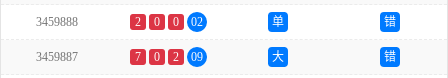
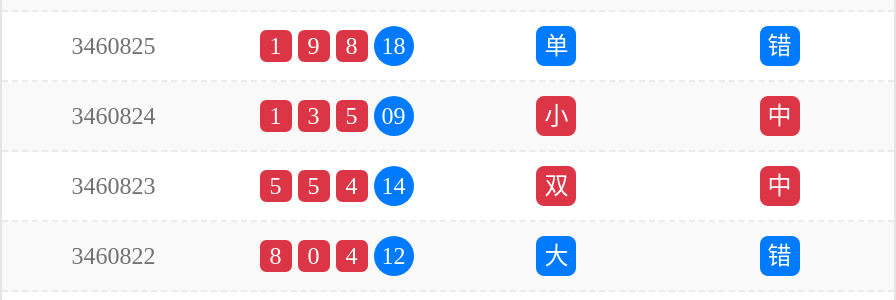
- 3459888
+ 3460825

- 2
+ 1

- 0
+ 9

- 0
+ 8

- 02
+ 18

- 3459887
- 7
+ 3460824
+ 1
+ 3
+ 5
+ 09
+ 小
+ 中
+ 3460823
+ 5
+ 5
+ 4
+ 14
+ 双
+ 中
+ 3460822
+ 8

- 2
+ 4

- 09
+ 12
